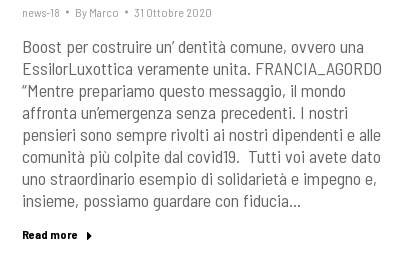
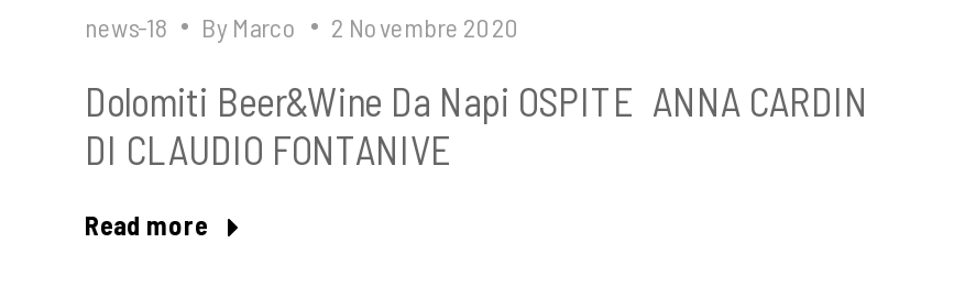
- news-18 By Marco 31 Ottobre 2020
+ news-18 By Marco 2 Novembre 2020

- Boost per costruire un’ dentità comune, ovvero una
- EssilorLuxottica veramente unita. FRANCIA_AGORDO
- “Mentre prepariamo questo messaggio, il mondo
- affronta un’emergenza senza precedenti. I nostri
- pensieri sono sempre rivolti ai nostri dipendenti e alle
- comunità più colpite dal covid19. Tutti voi avete dato
- uno straordinario esempio di solidarietà e impegno e,
- insieme, possiamo guardare con fiducia…
+ Dolomiti Beer&Wine Da Napi OSPITE ANNA CARDIN
+ DI CLAUDIO FONTANIVE
